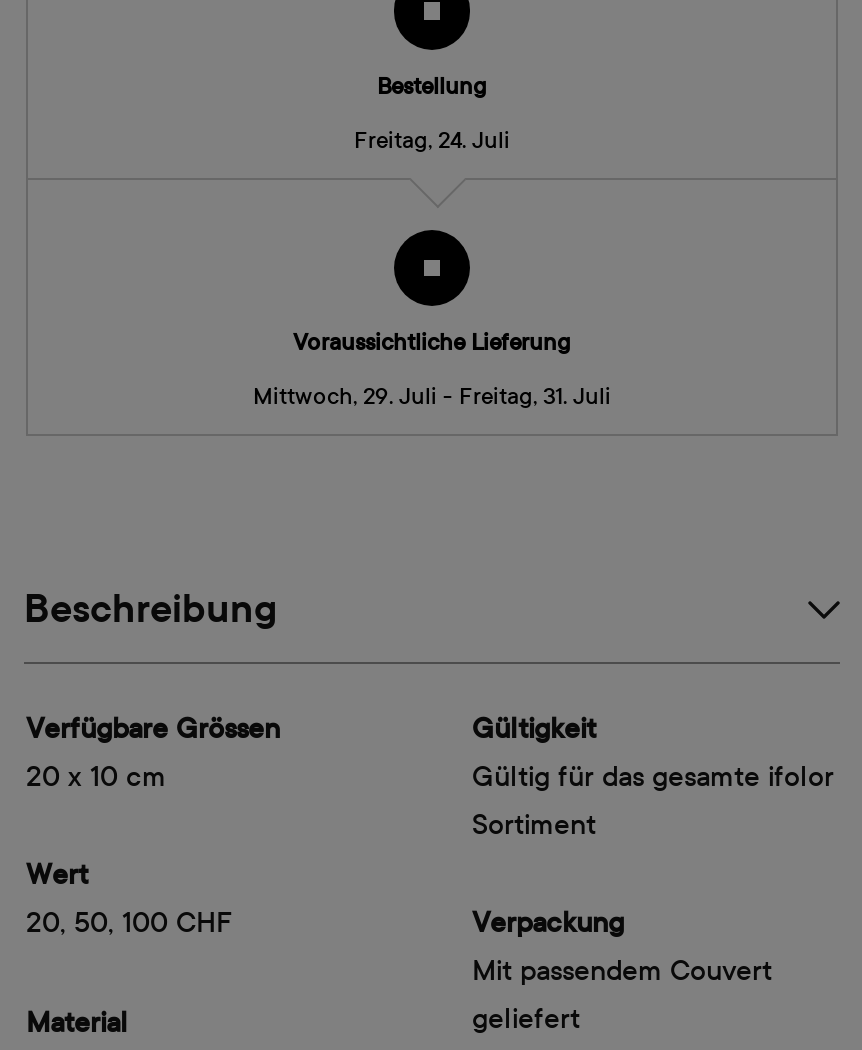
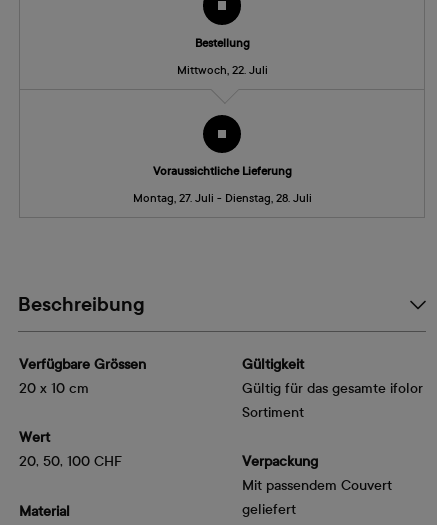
- Freitag, 24. Juli
+ Mittwoch, 22. Juli

- Mittwoch, 29. Juli - Freitag, 31. Juli
+ Montag, 27. Juli - Dienstag, 28. Juli
